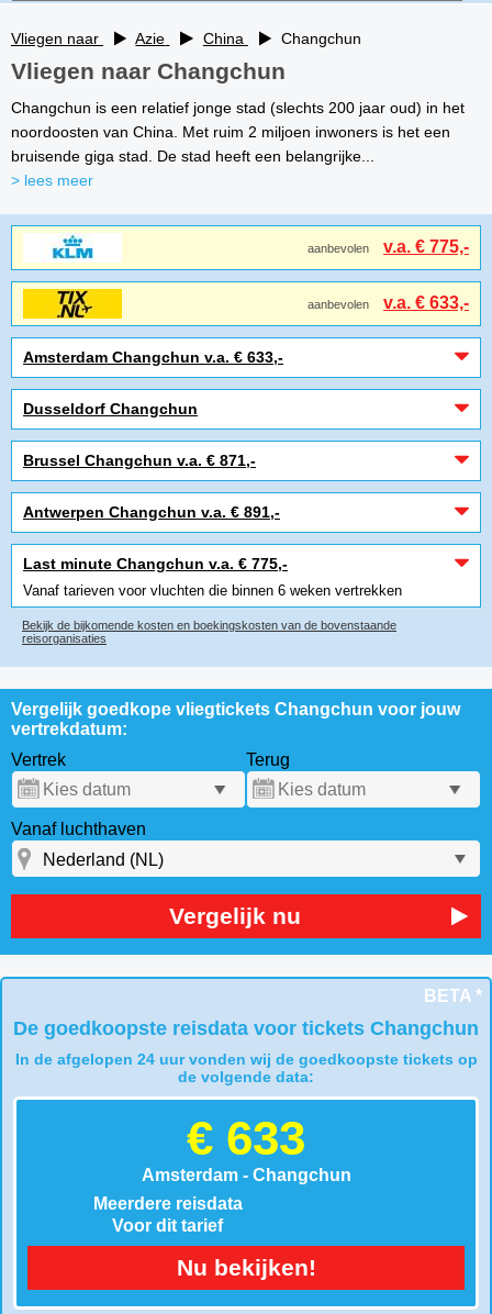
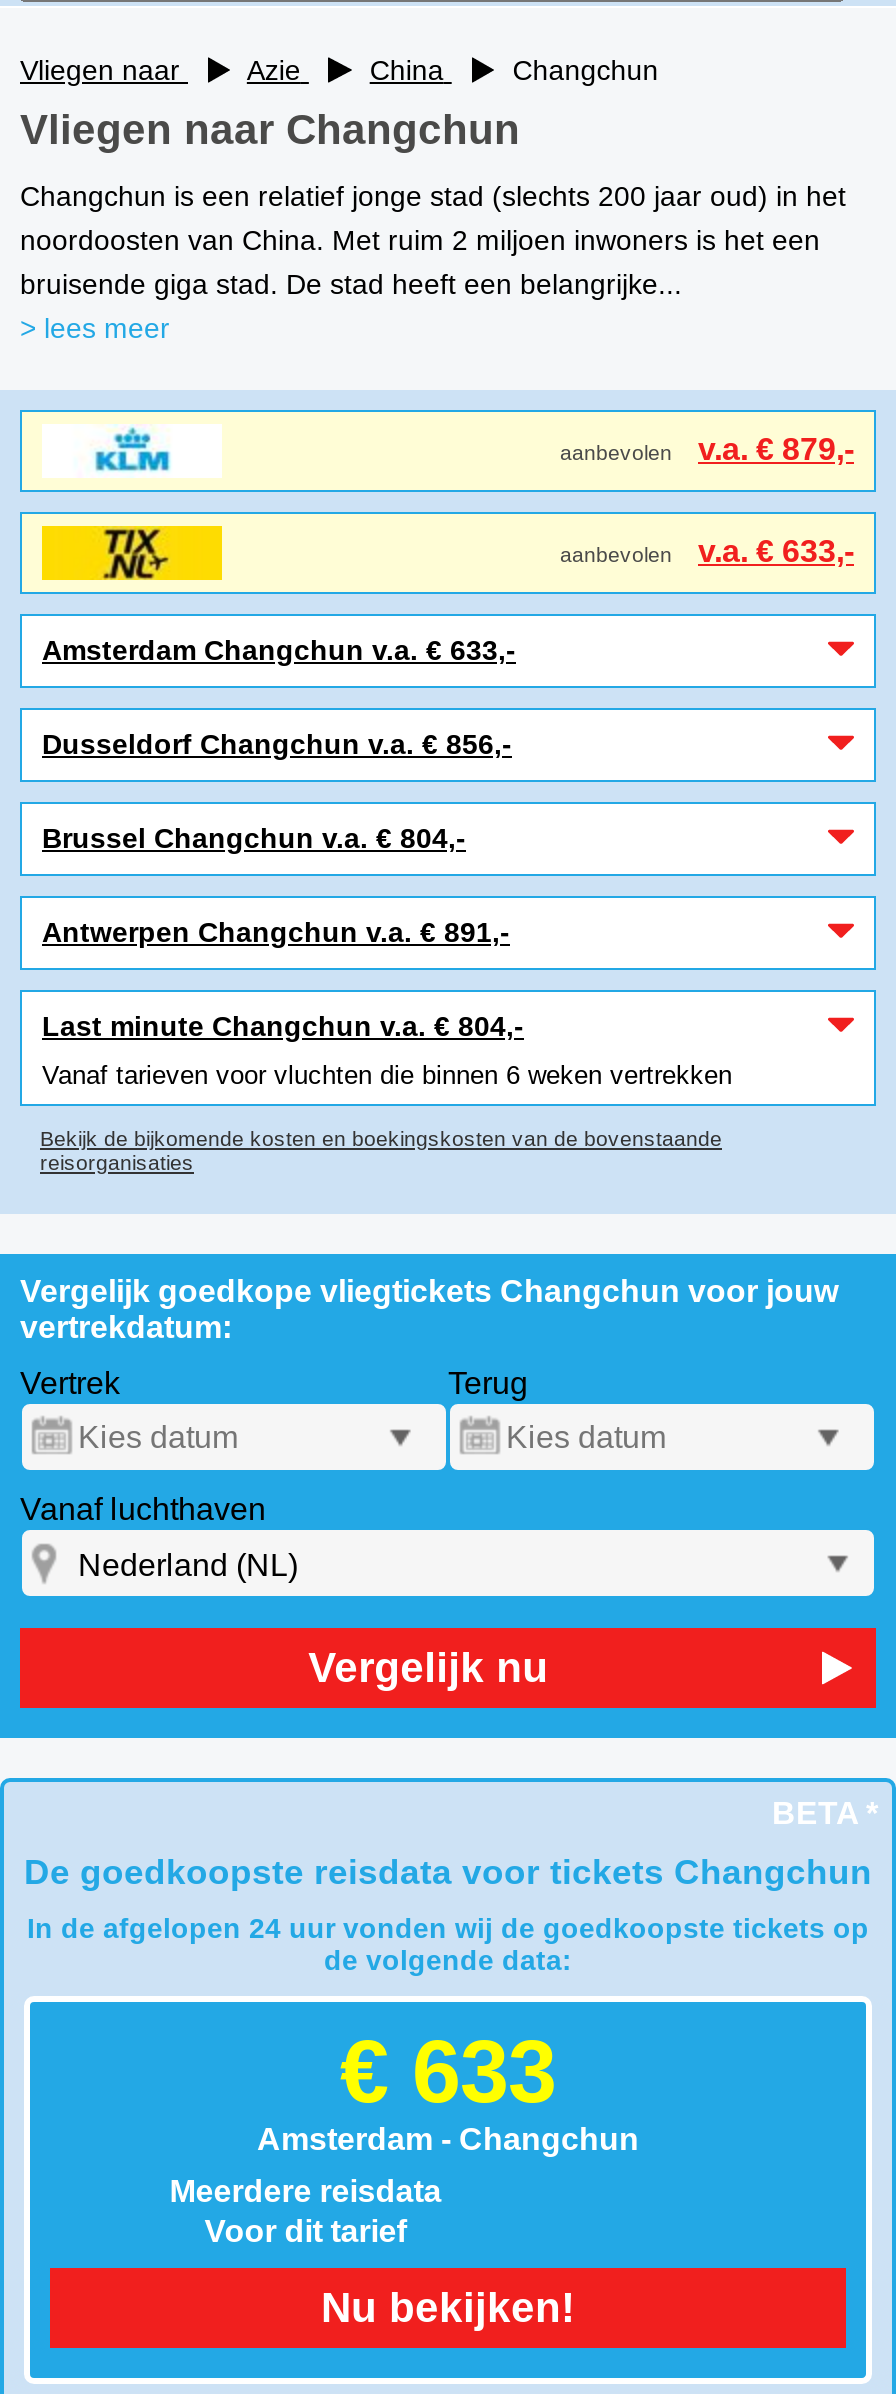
- aanbevolen v.a. € 775,-
+ aanbevolen v.a. € 879,-

- Dusseldorf Changchun
+ Dusseldorf Changchun v.a. € 856,-

- Brussel Changchun v.a. € 871,-
+ Brussel Changchun v.a. € 804,-

- Last minute Changchun v.a. € 775,-
+ Last minute Changchun v.a. € 804,-
